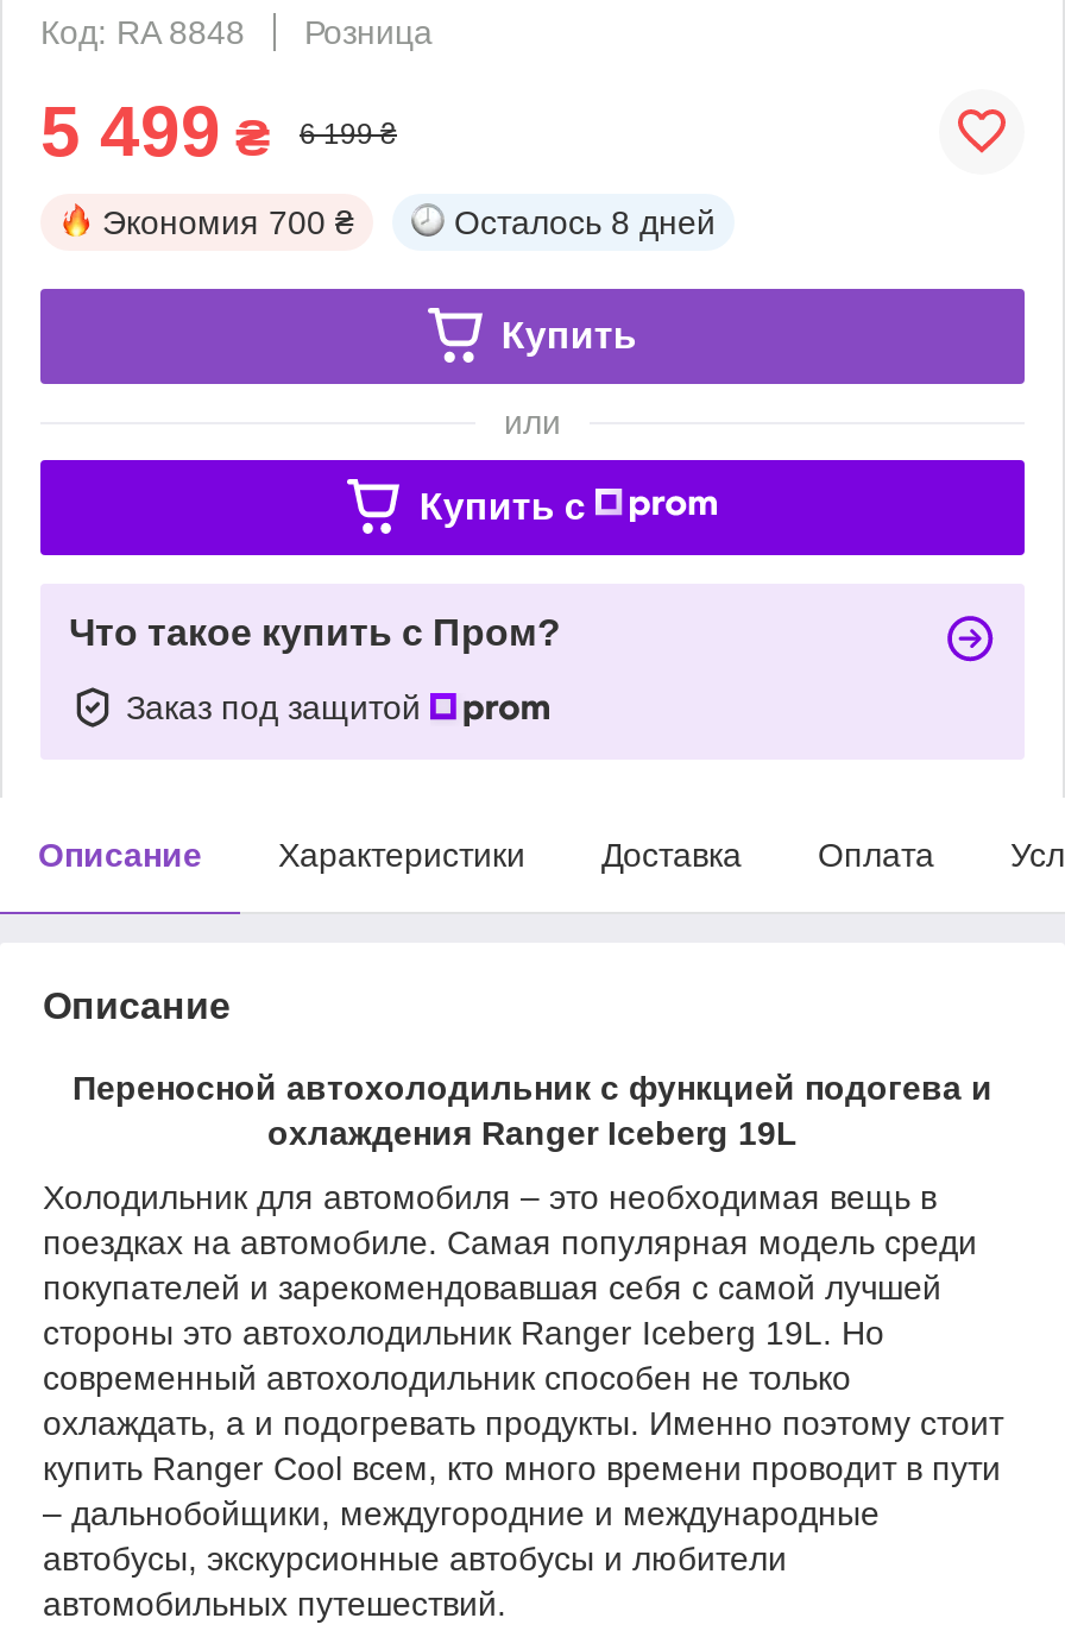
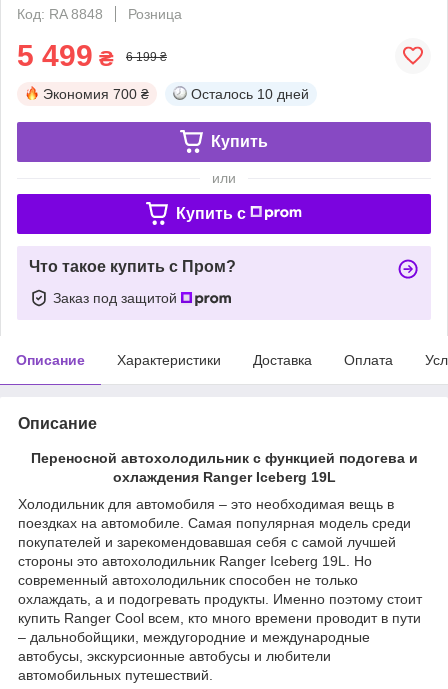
- Осталось 8 дней
+ Осталось 10 дней
